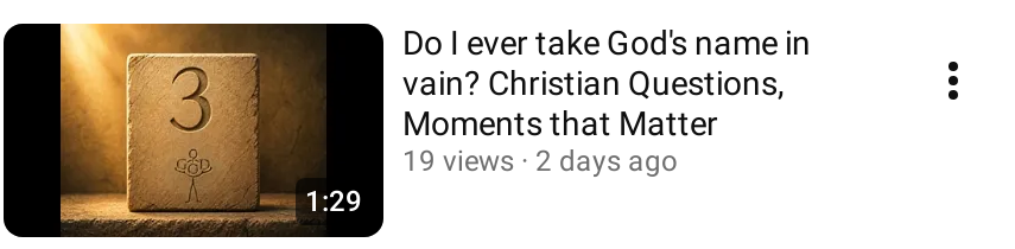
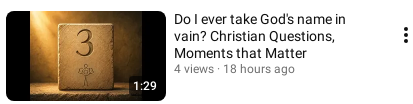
- 19 views
+ 4 views

- 2 days ago
+ 18 hours ago
